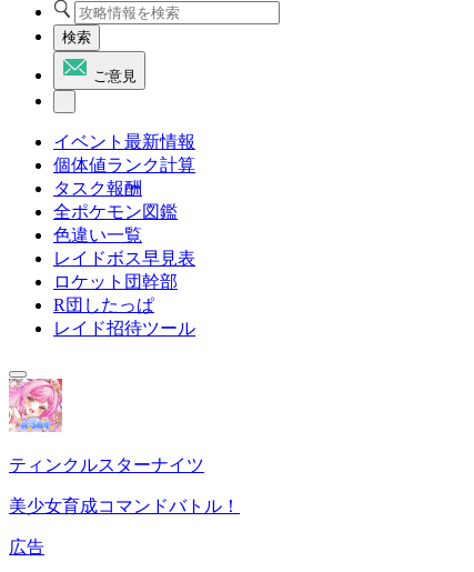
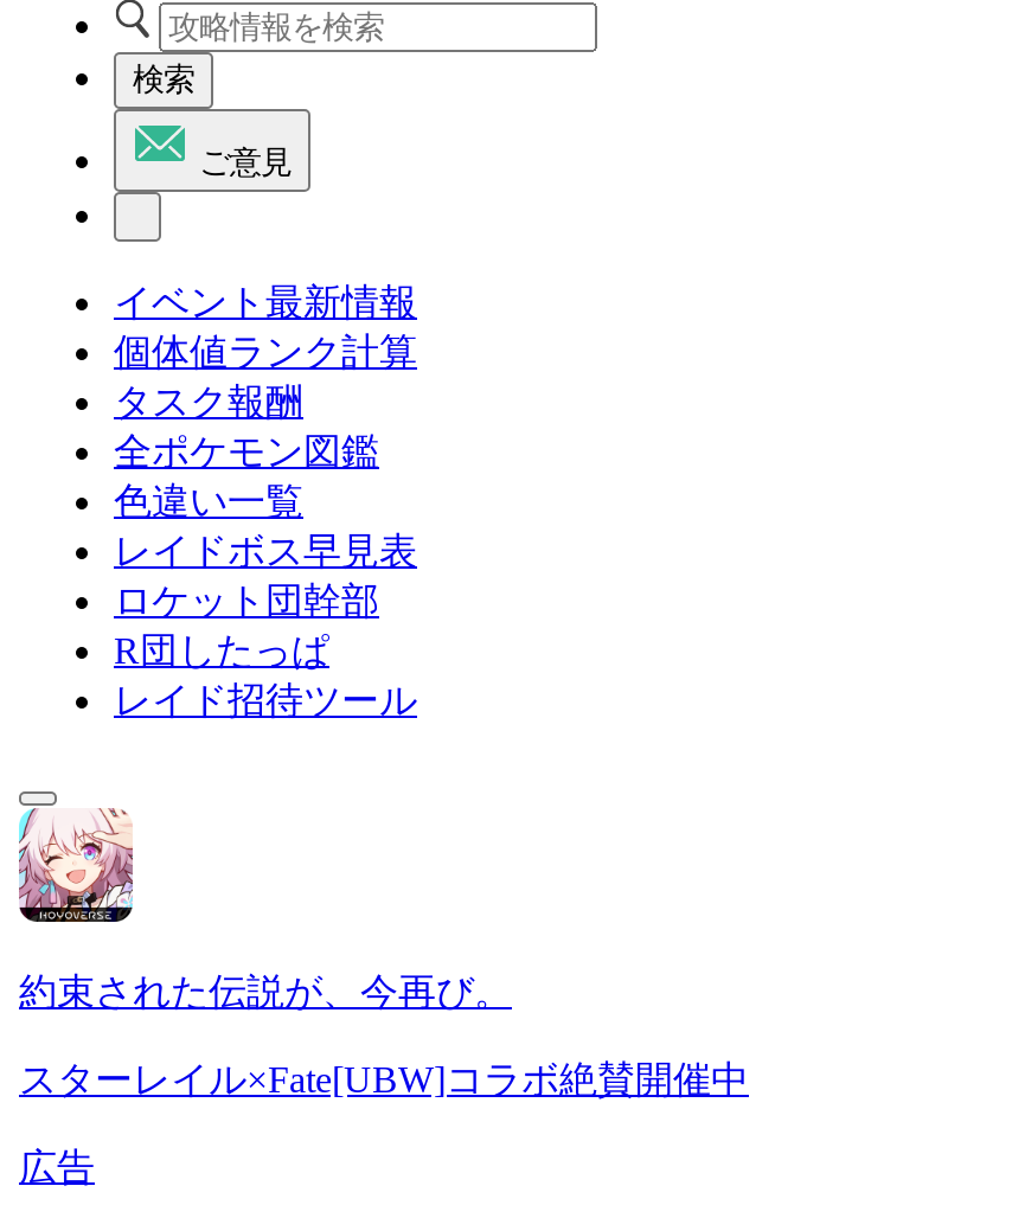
- [image]
- ティンクルスターナイツ
+ [image]
+ 約束された伝説が、今再び。

- 美少女育成コマンドバトル！
+ スターレイル×Fate[UBW]コラボ絶賛開催中
